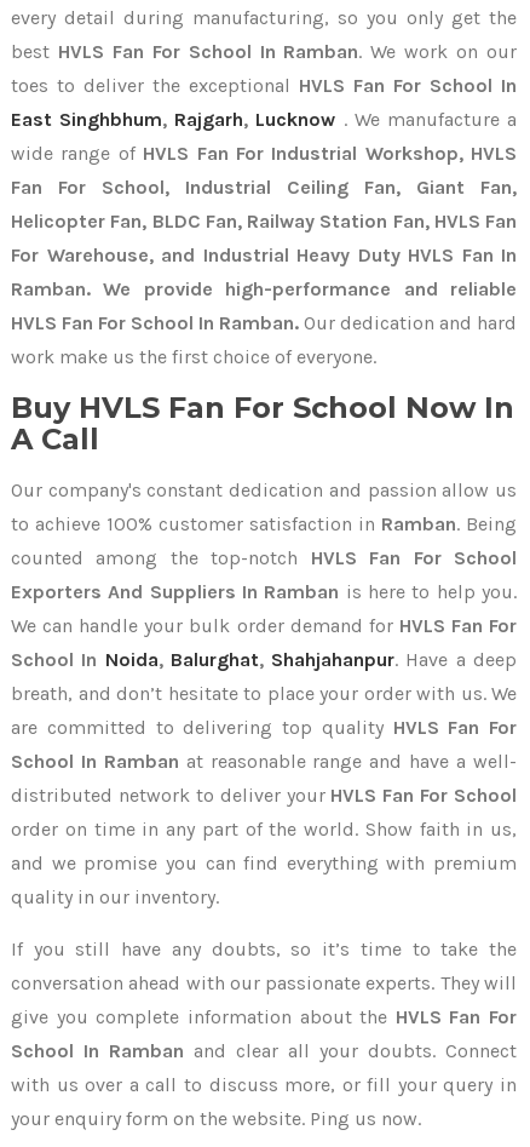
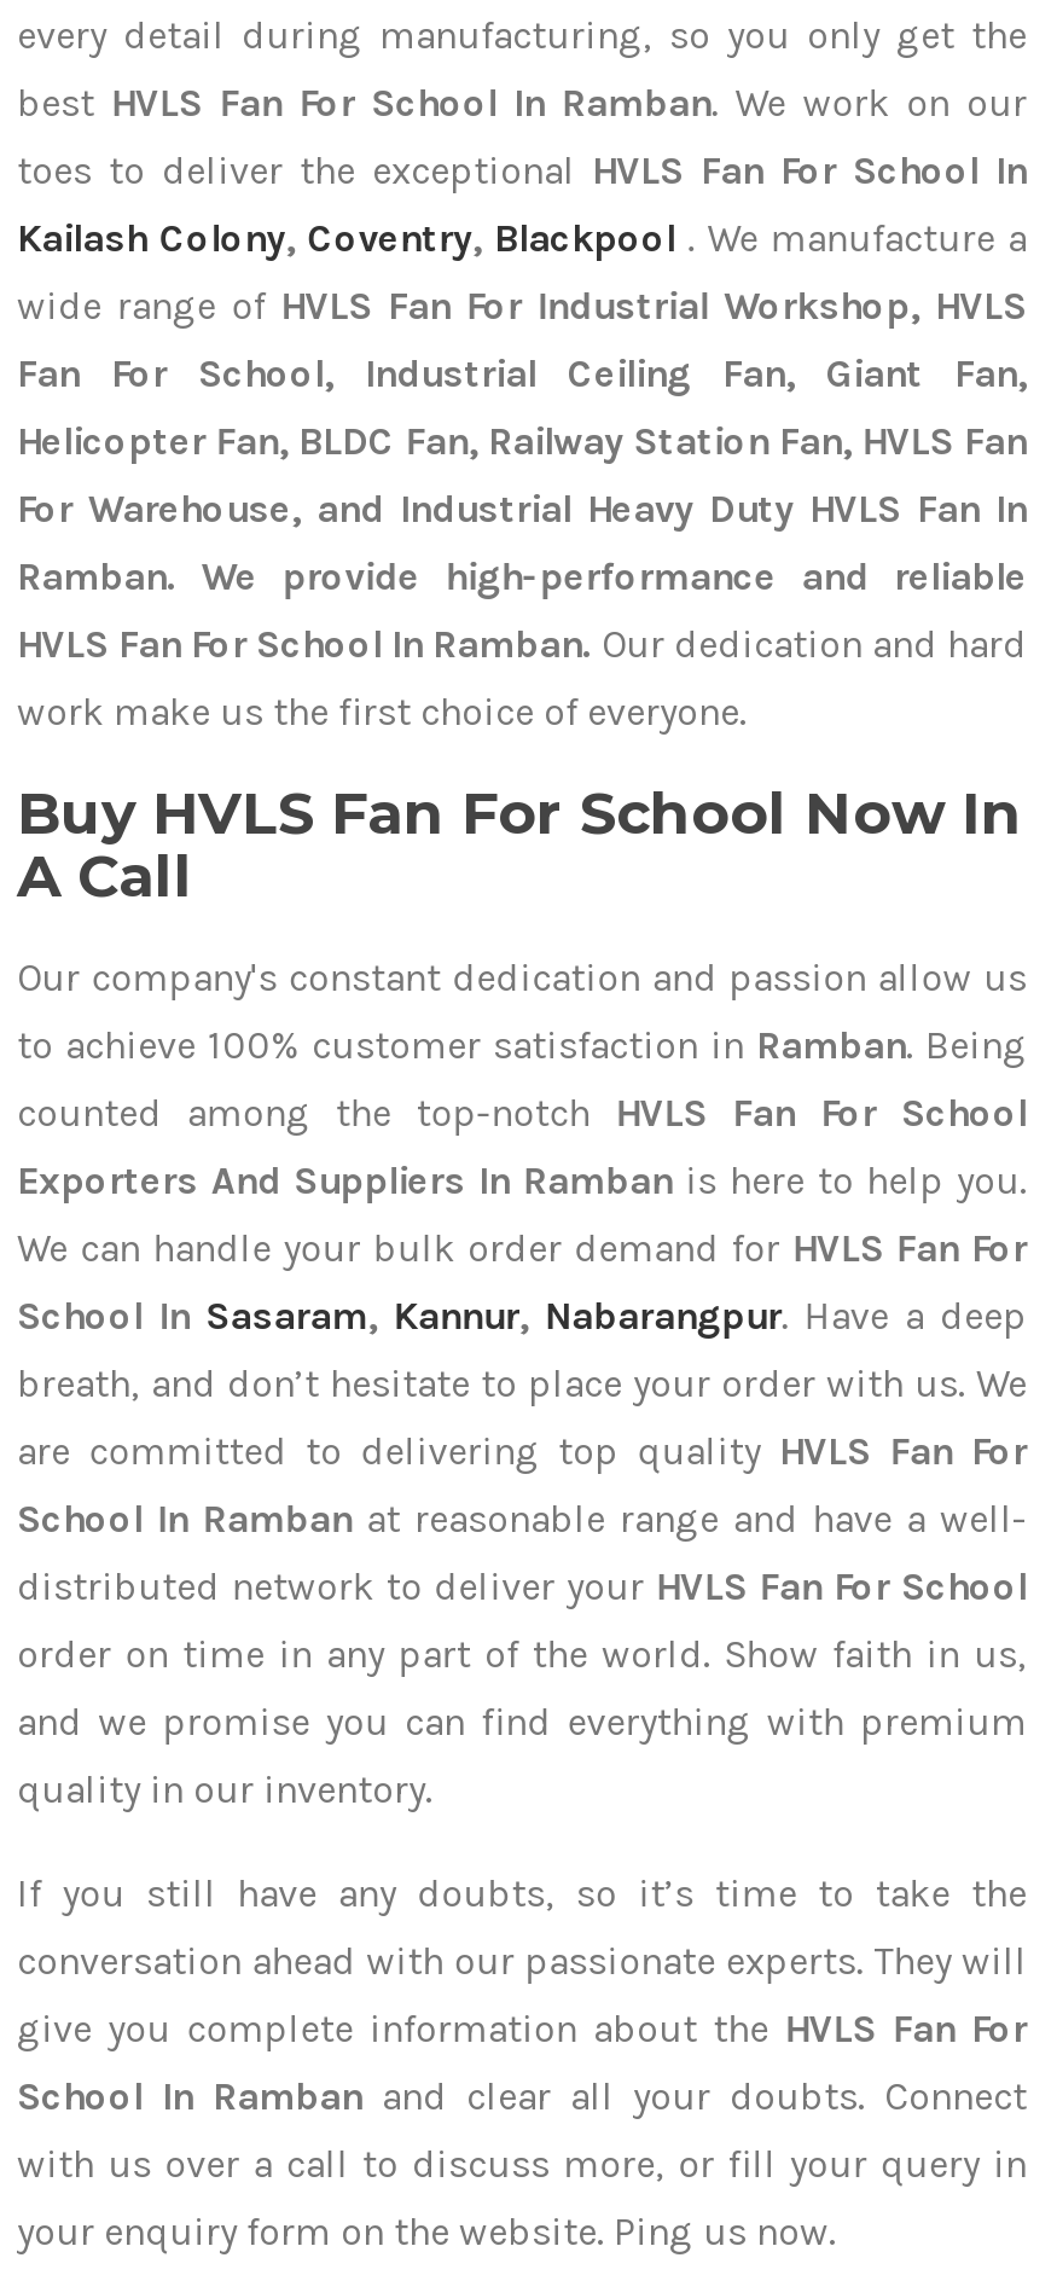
- East Singhbhum, Rajgarh, Lucknow . We manufacture a
+ Kailash Colony, Coventry, Blackpool . We manufacture a

- School In Noida, Balurghat, Shahjahanpur. Have a deep
+ School In Sasaram, Kannur, Nabarangpur. Have a deep
